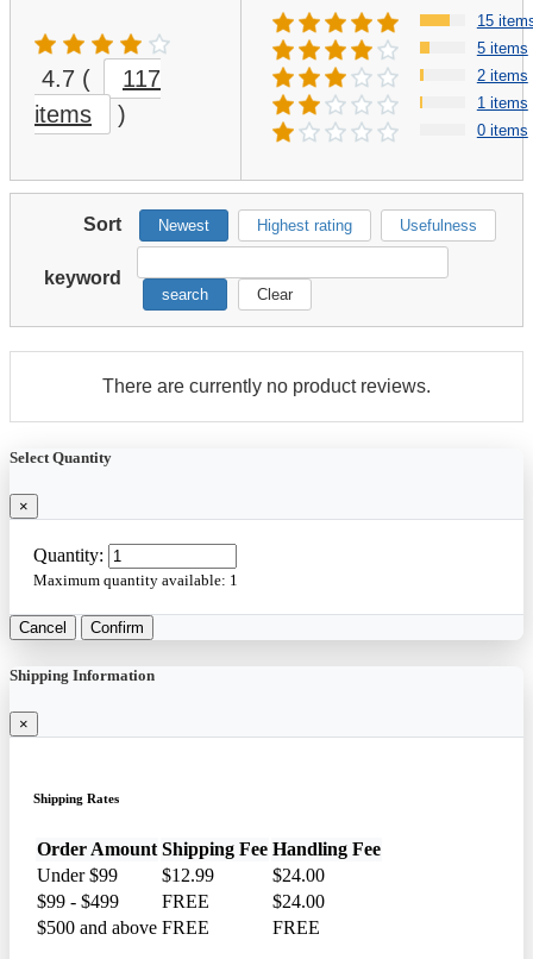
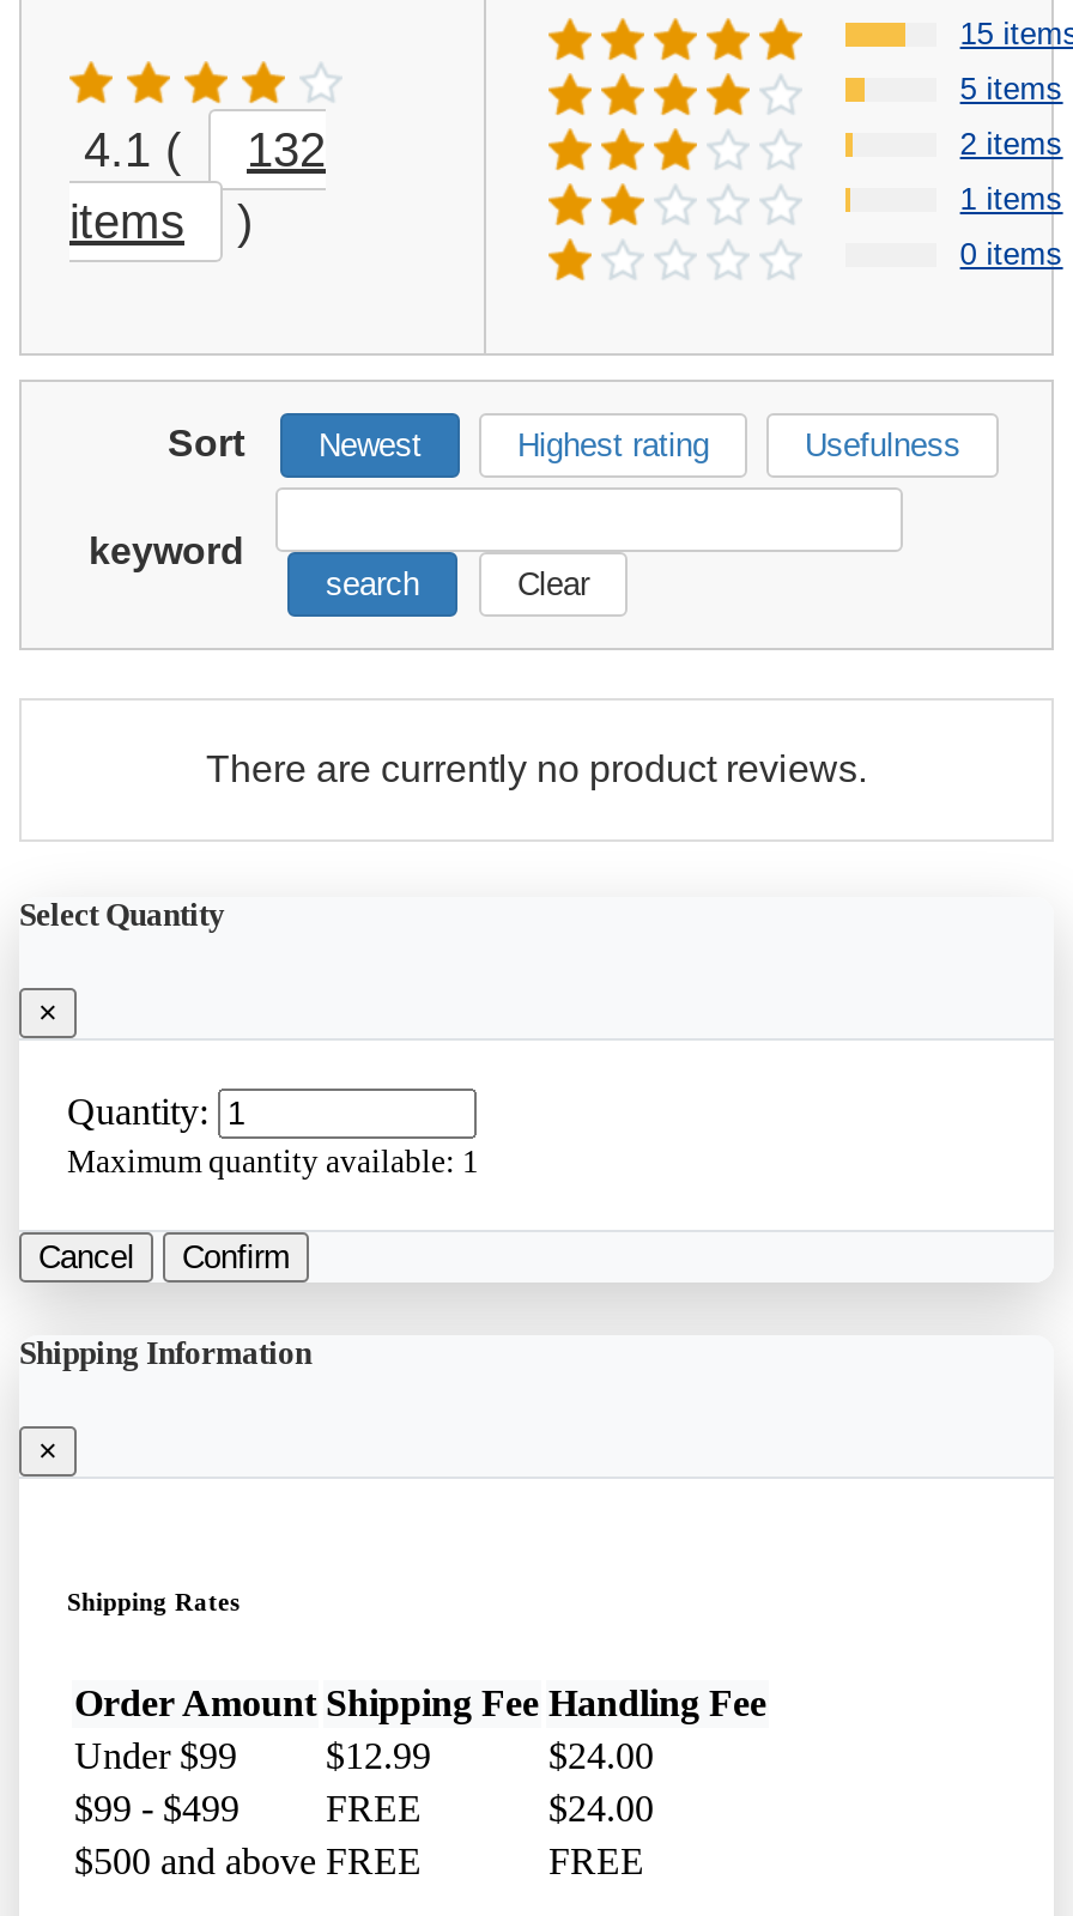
- 4.7 (
+ 4.1 (

- 117
+ 132
